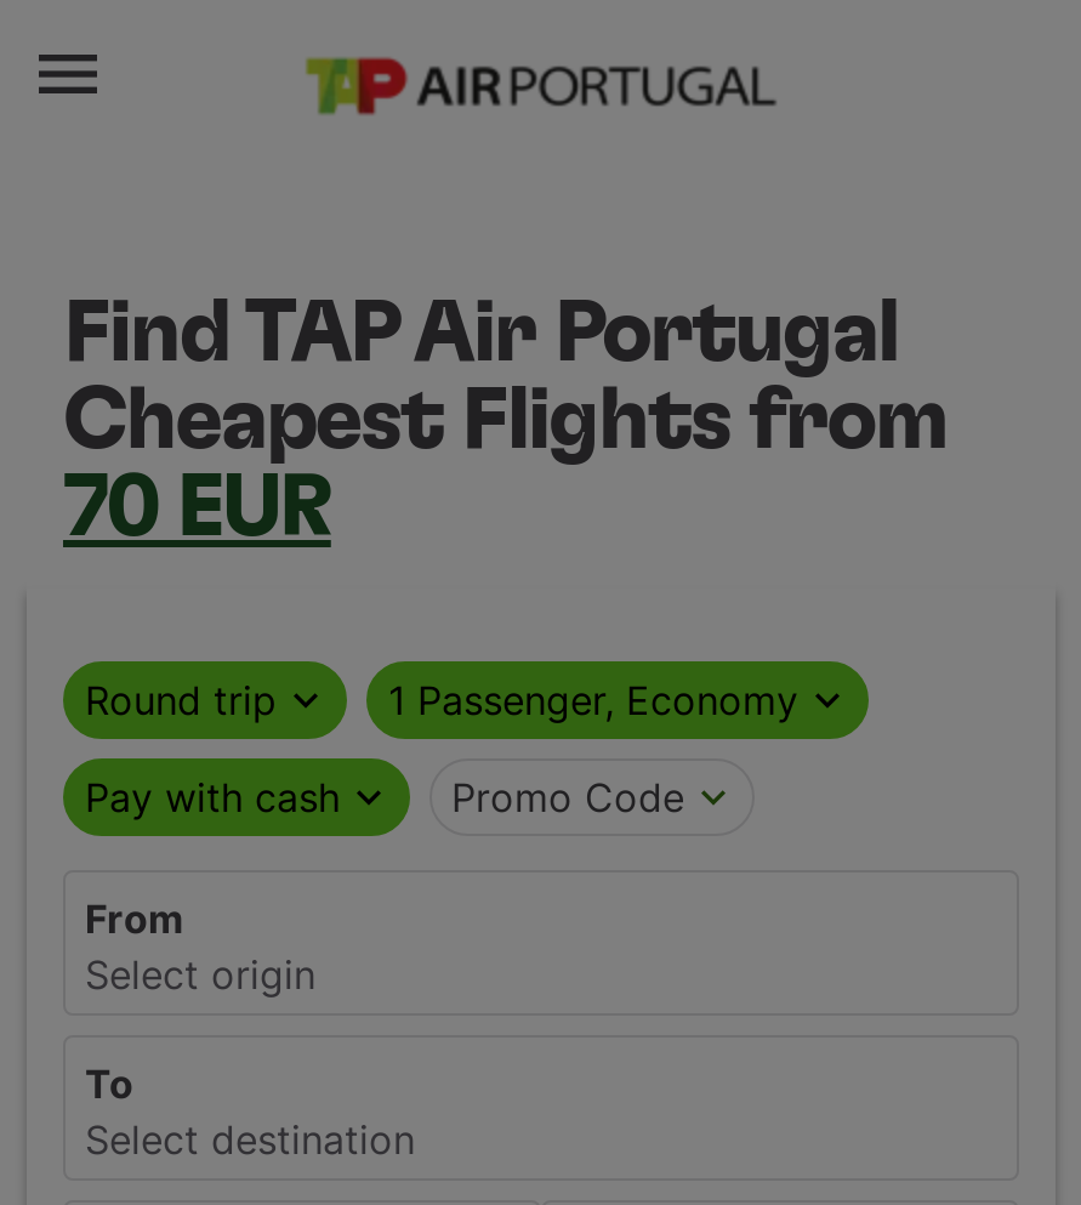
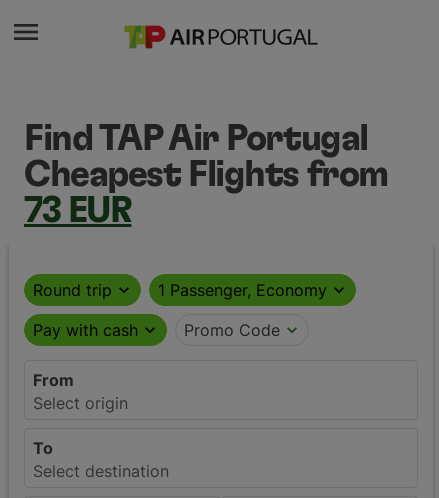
- 70 EUR
+ 73 EUR
